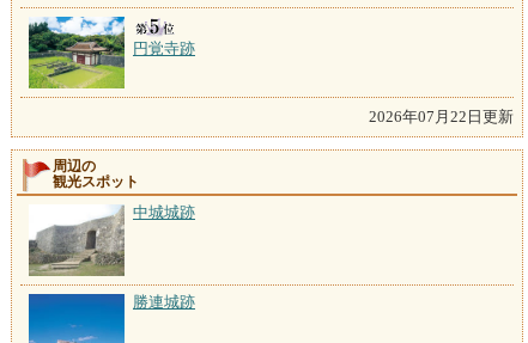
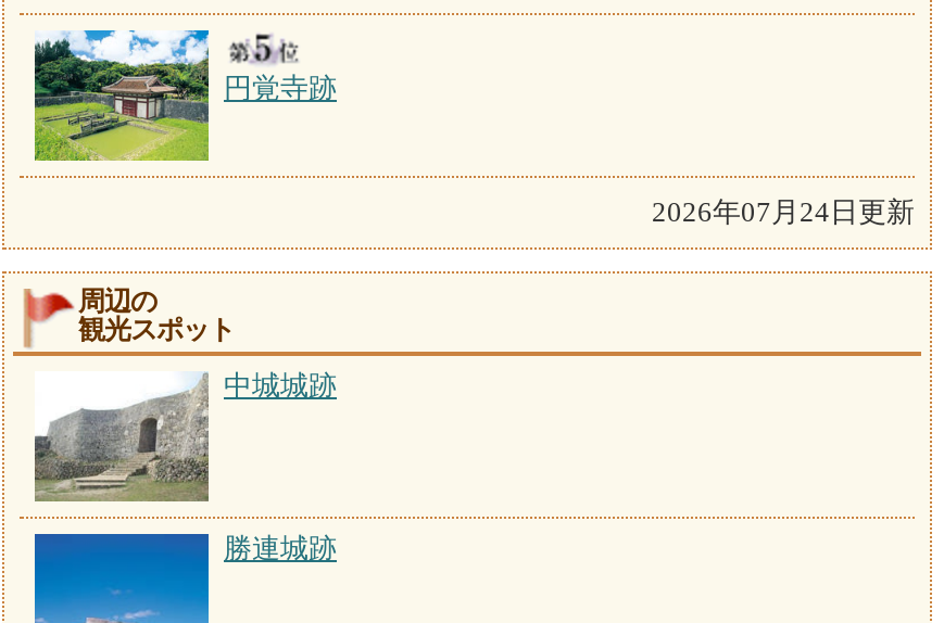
- 2026年07月22日更新
+ 2026年07月24日更新
